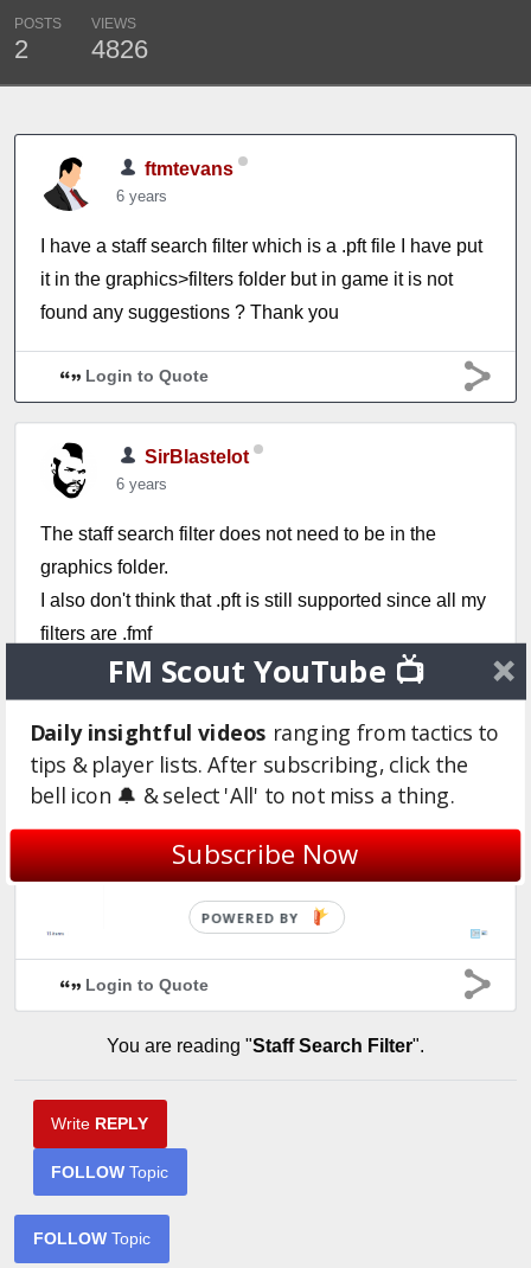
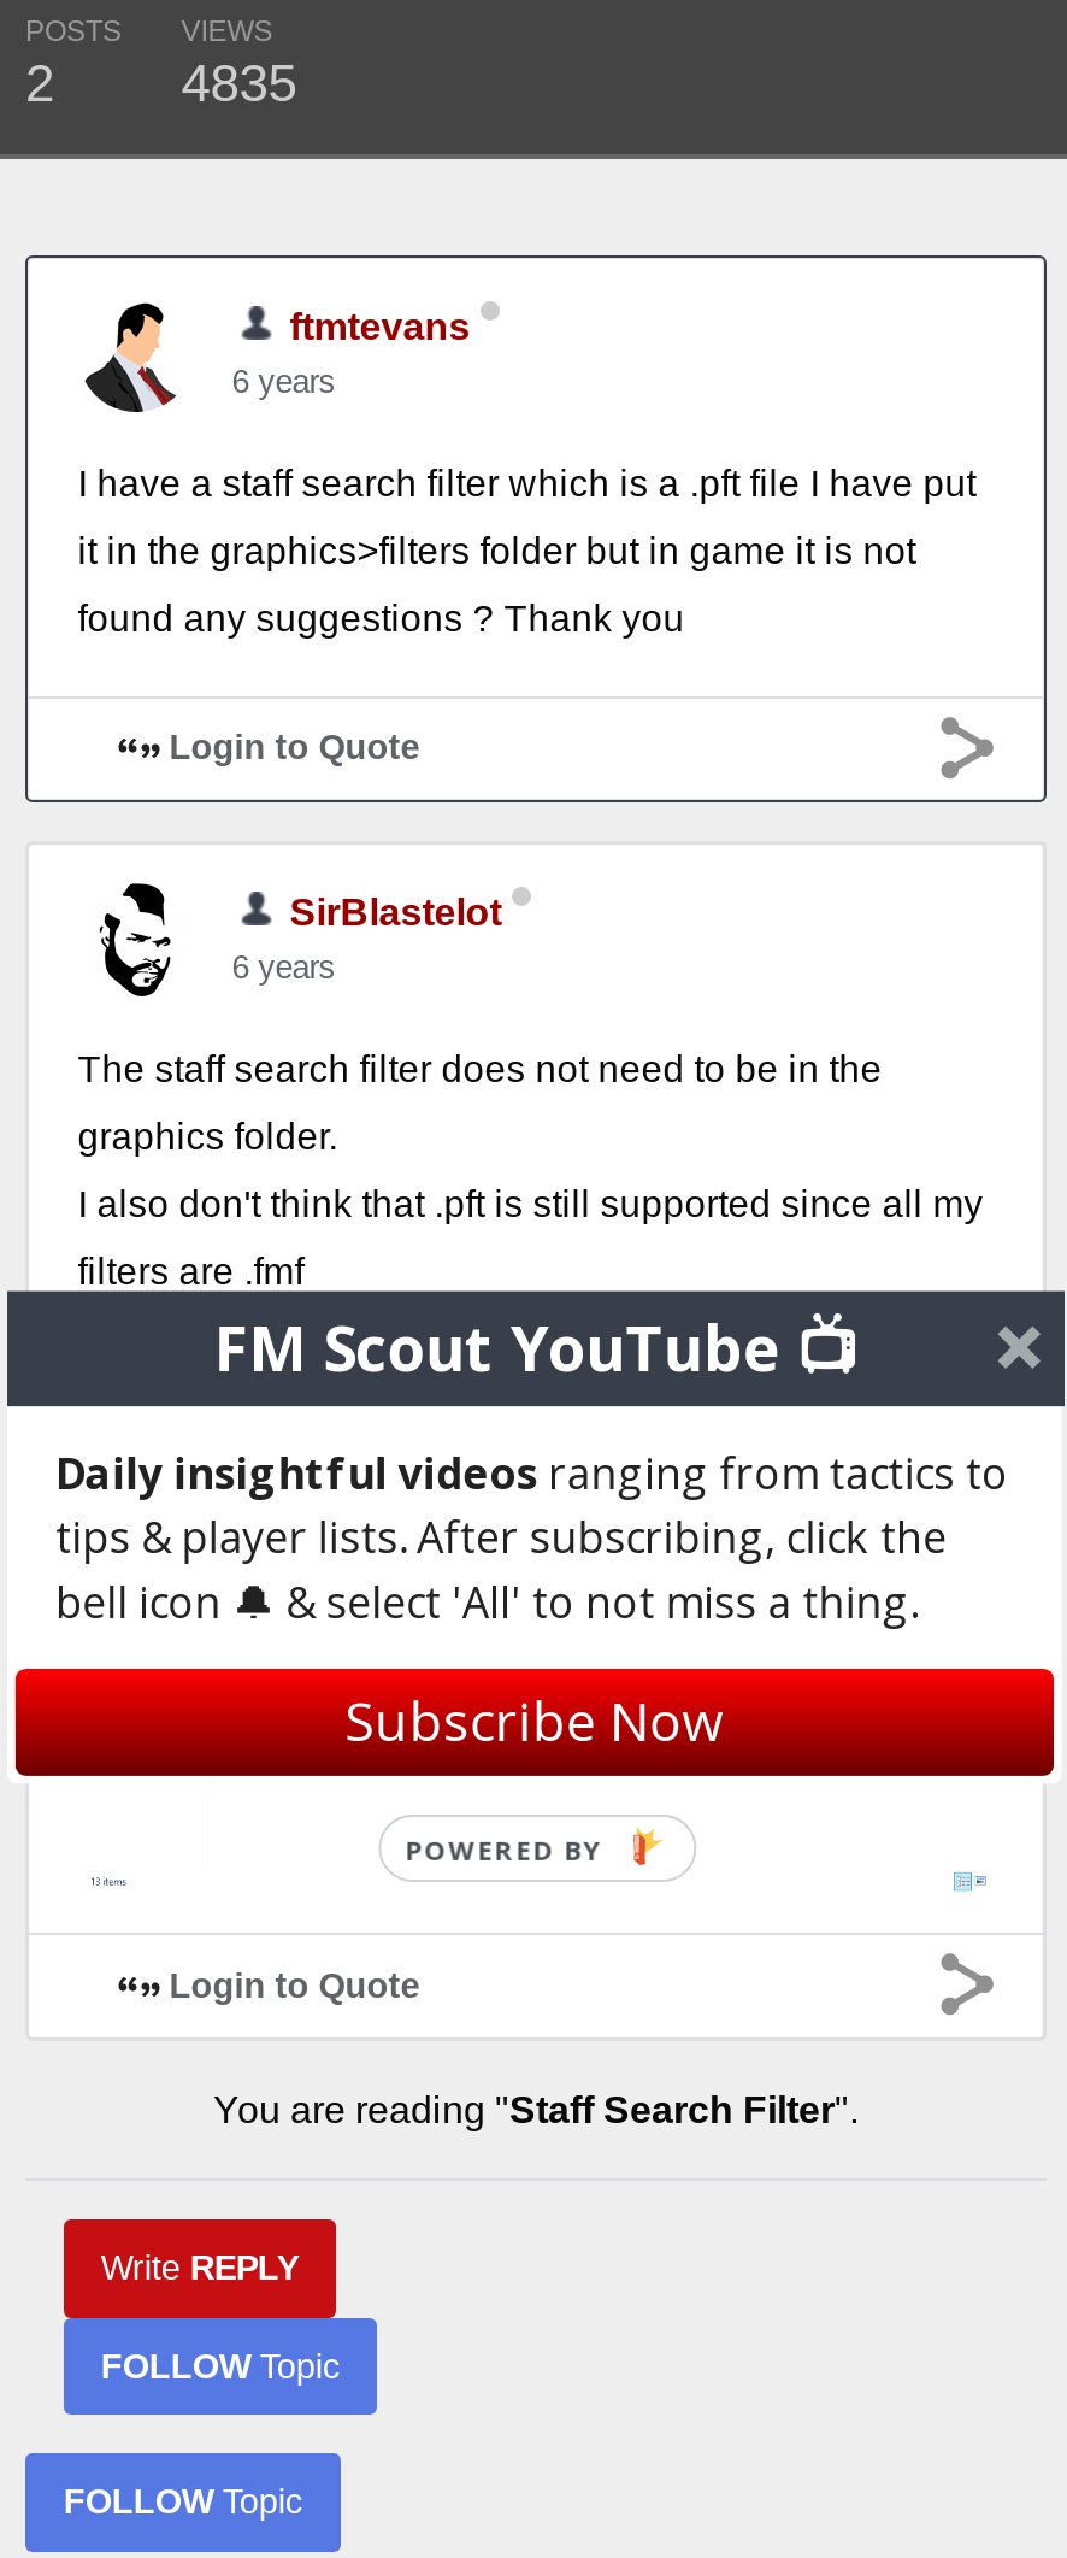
- 4826
+ 4835
